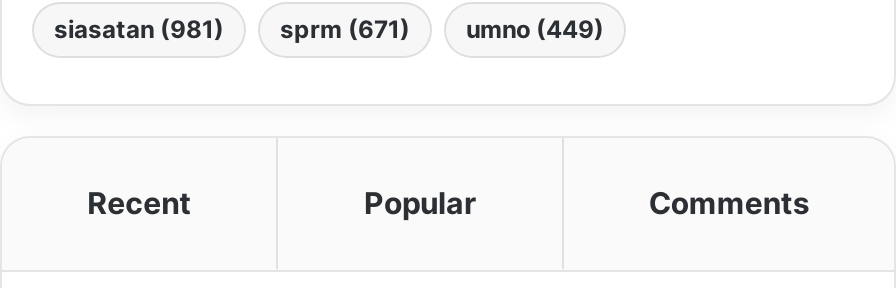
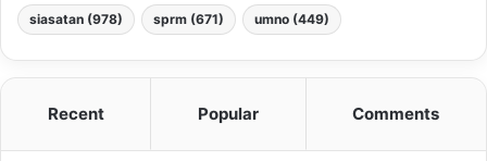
- siasatan (981) sprm (671) umno (449)
+ siasatan (978) sprm (671) umno (449)
